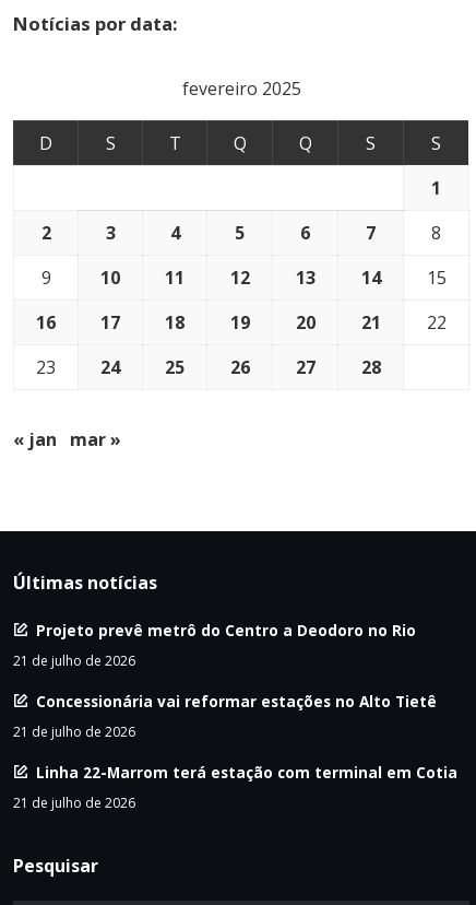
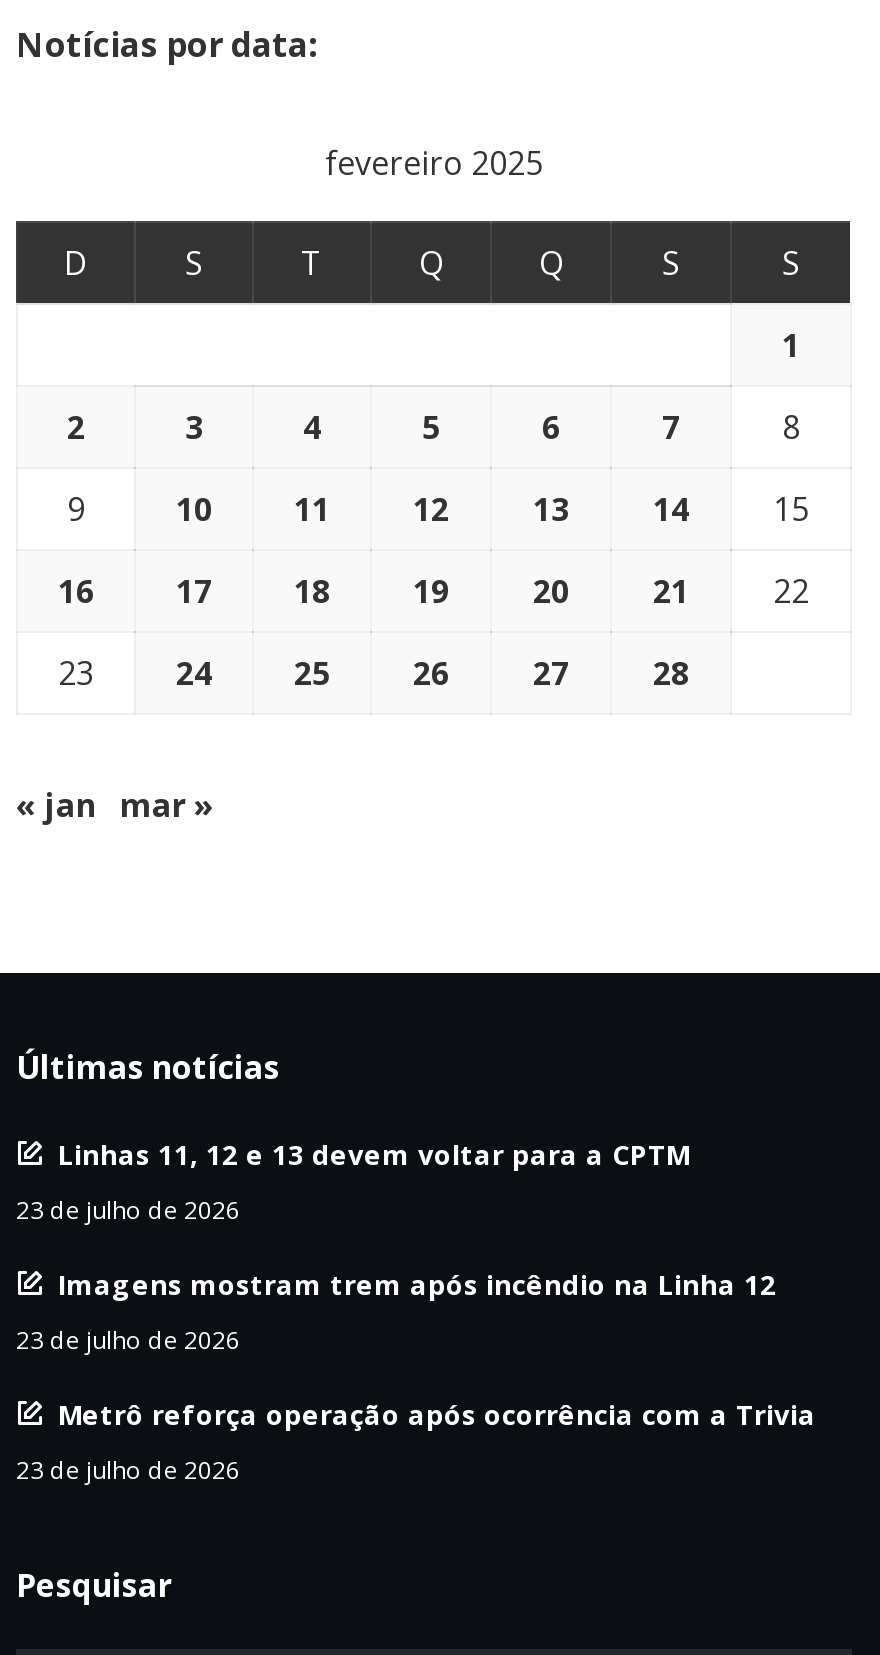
- Projeto prevê metrô do Centro a Deodoro no Rio
+ Linhas 11, 12 e 13 devem voltar para a CPTM

- 21 de julho de 2026
+ 23 de julho de 2026

- Concessionária vai reformar estações no Alto Tietê
+ Imagens mostram trem após incêndio na Linha 12

- 21 de julho de 2026
+ 23 de julho de 2026

- Linha 22-Marrom terá estação com terminal em Cotia
+ Metrô reforça operação após ocorrência com a Trivia

- 21 de julho de 2026
+ 23 de julho de 2026
